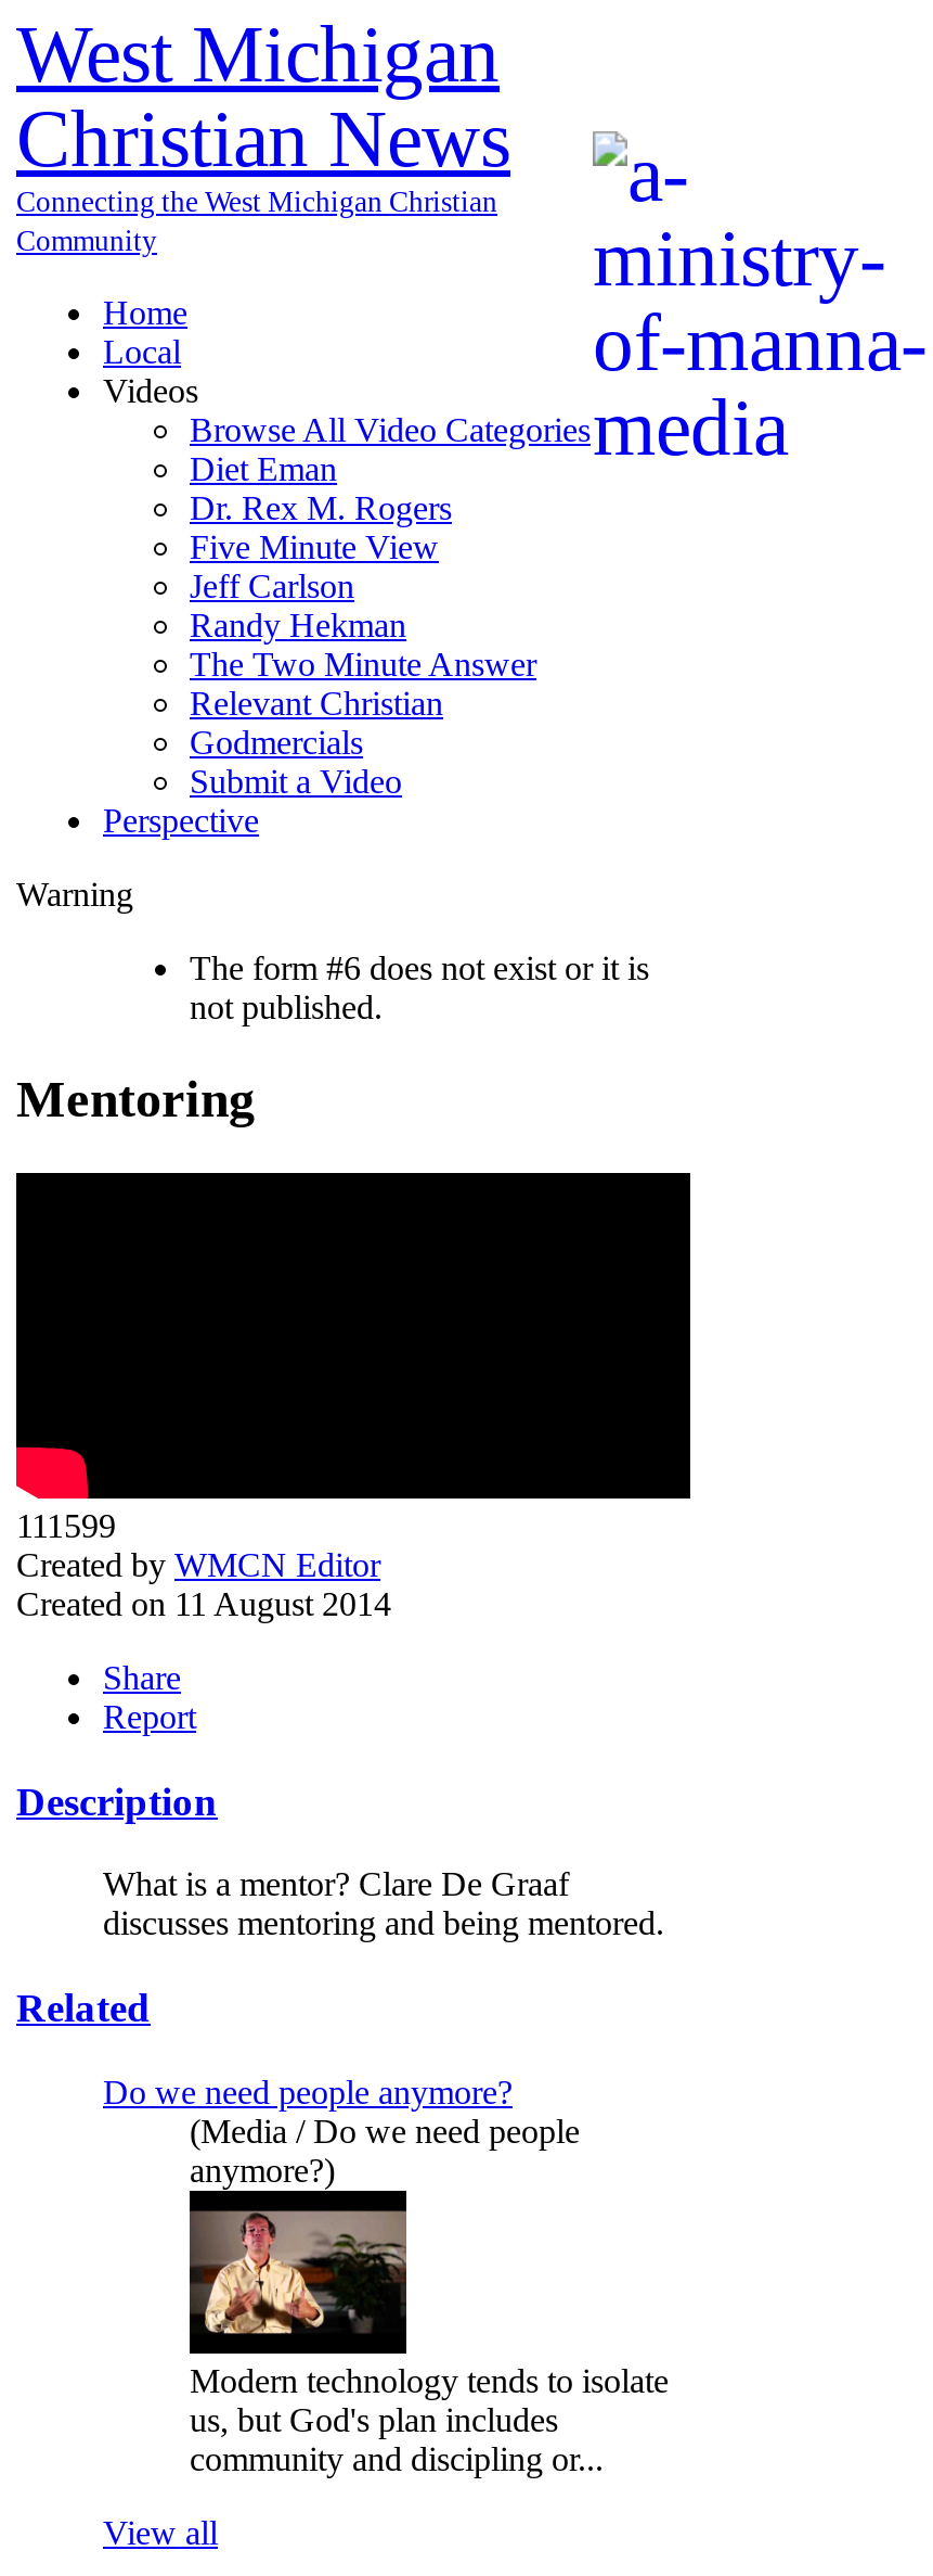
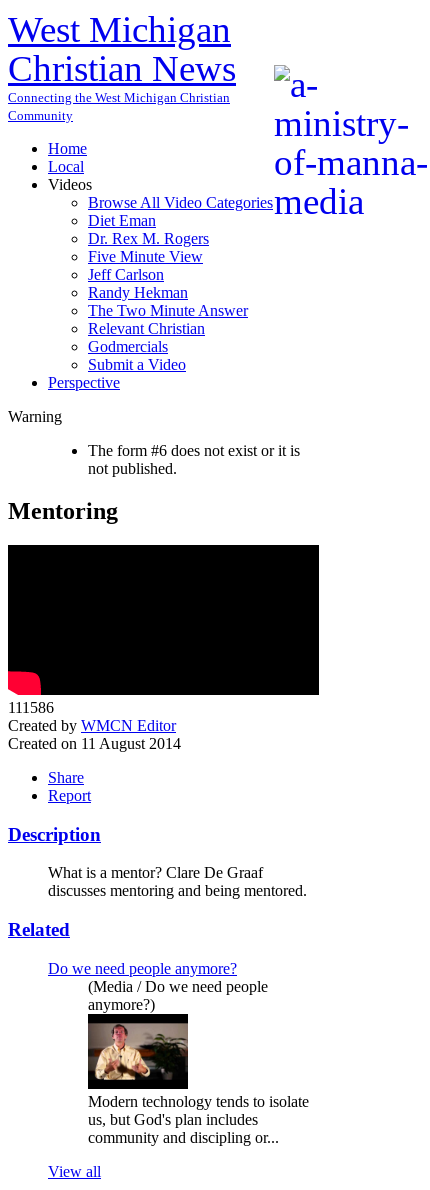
- 111599
+ 111586
